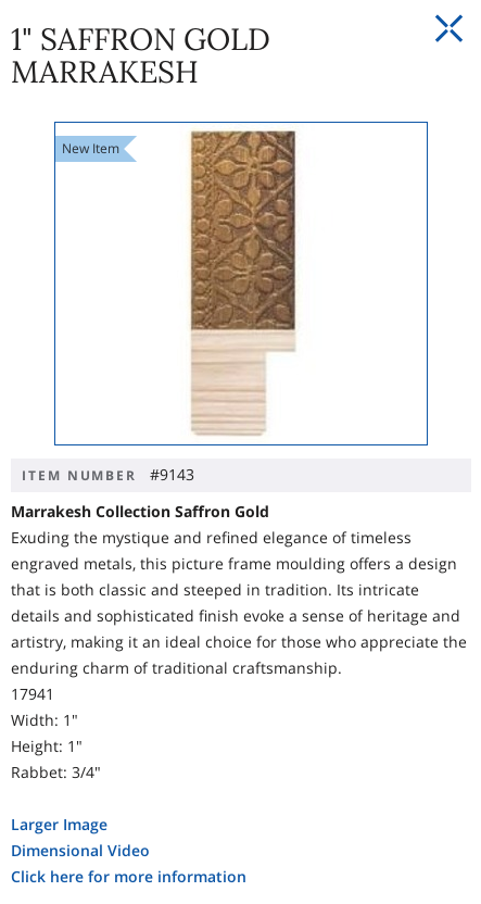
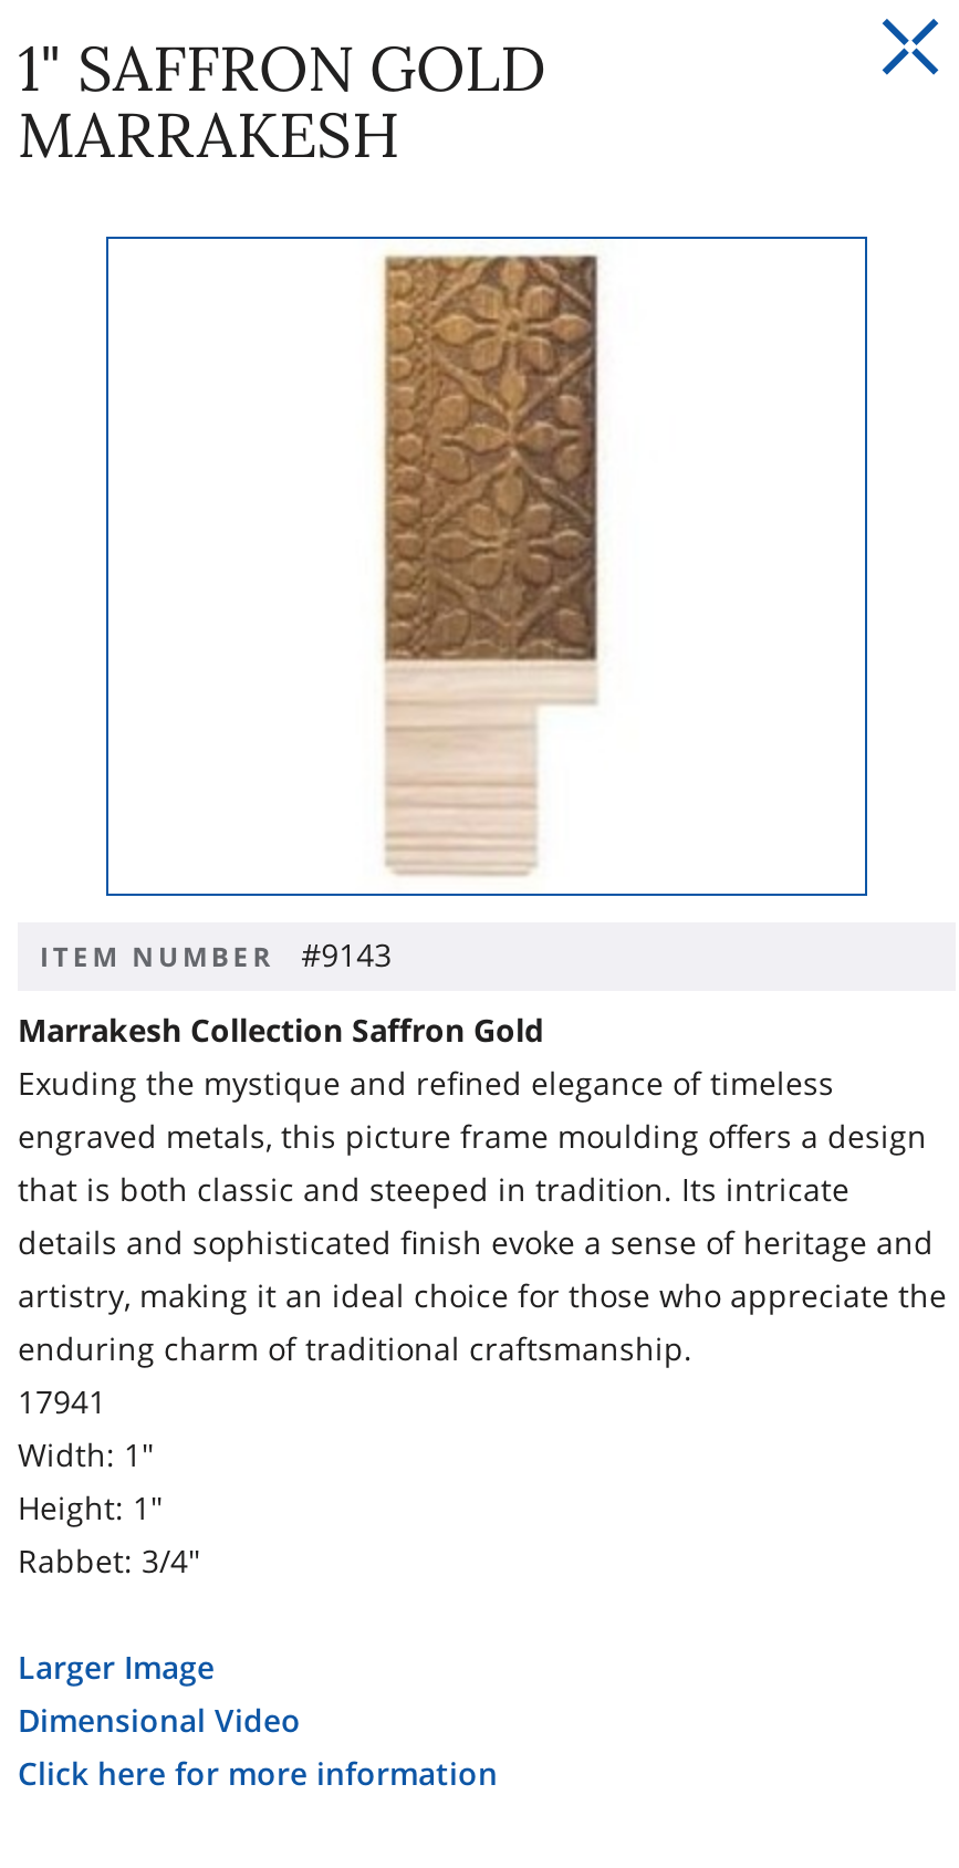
- New Item
